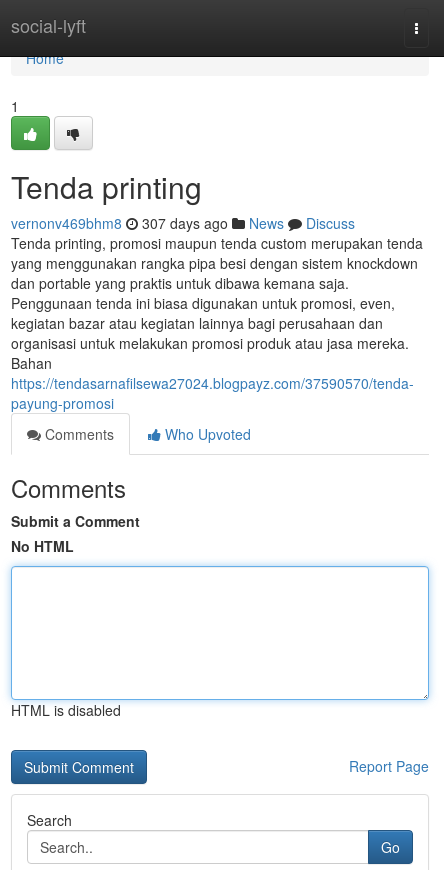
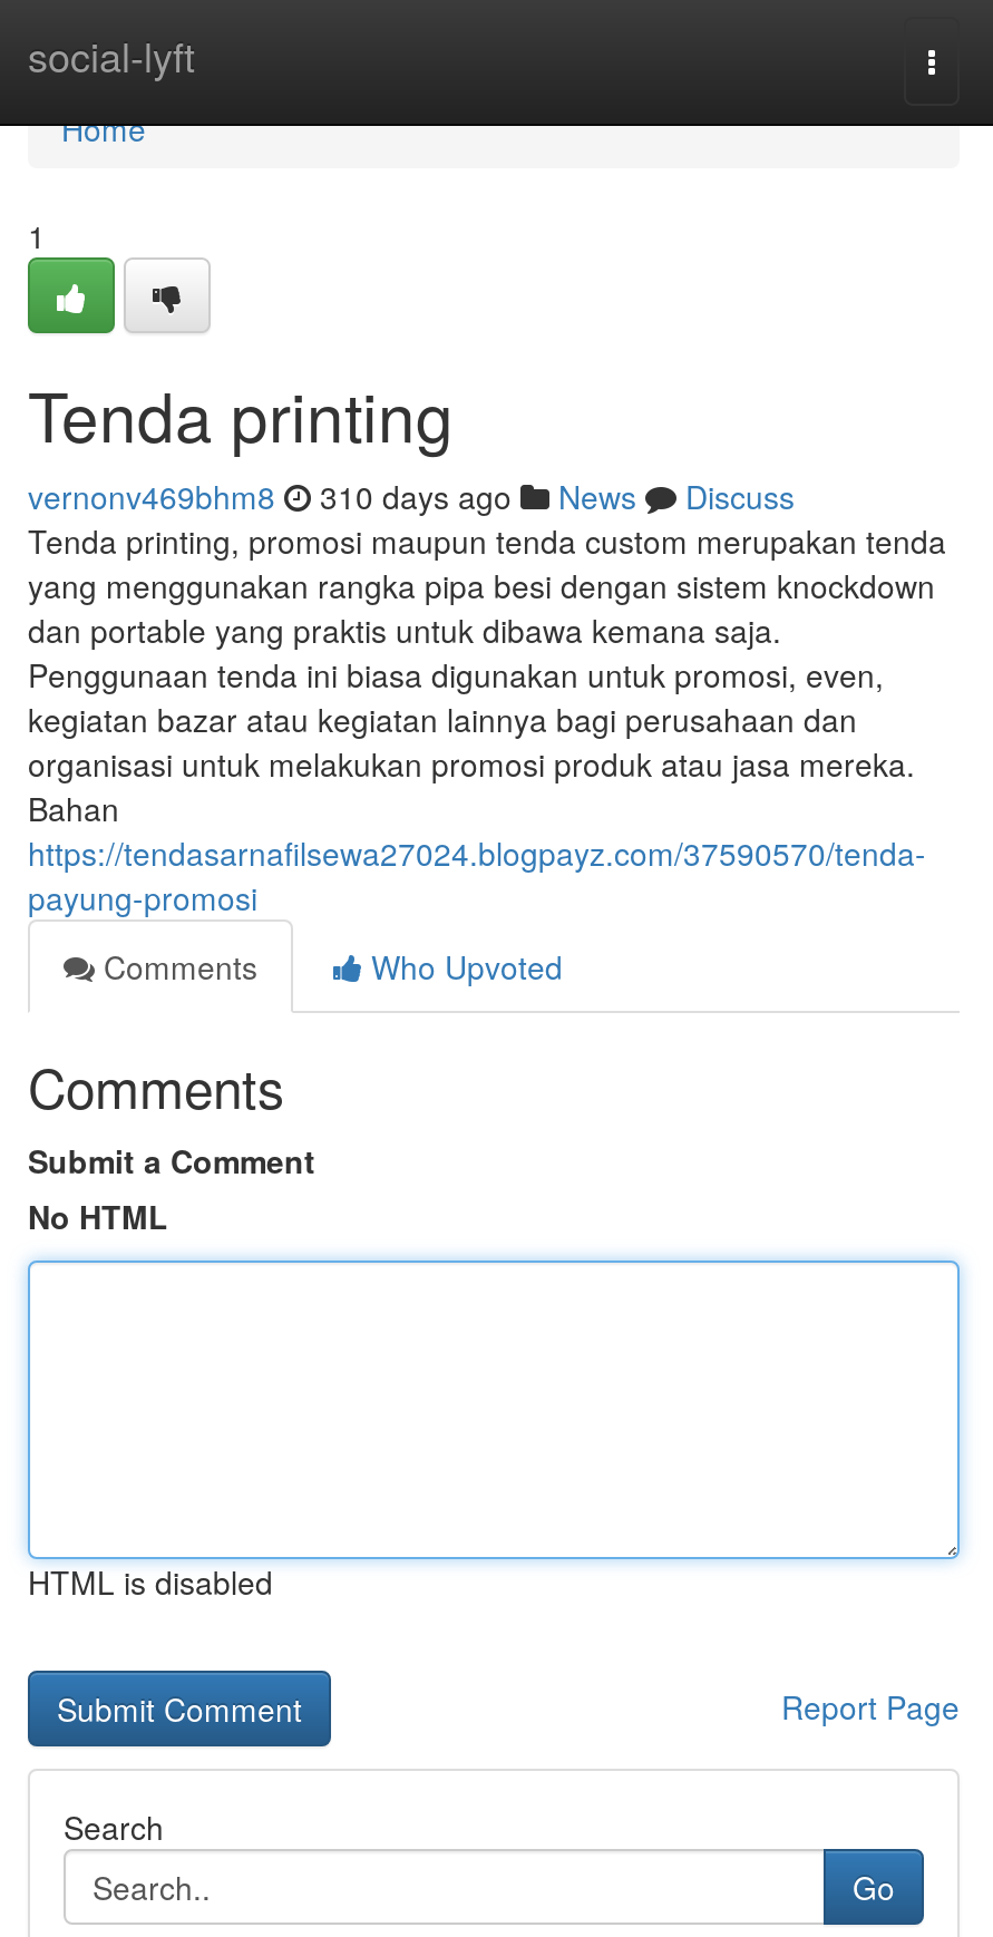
- vernonv469bhm8 307 days ago News Discuss
+ vernonv469bhm8 310 days ago News Discuss
